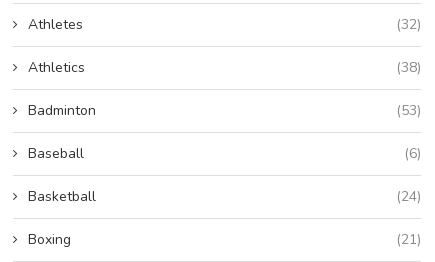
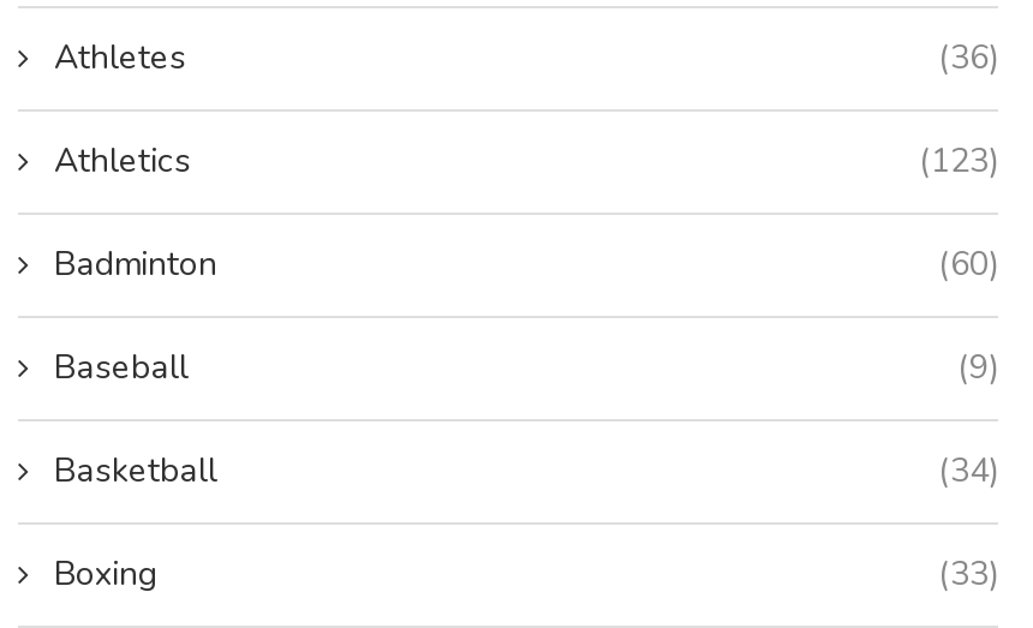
- (32)
+ (36)

- (38)
+ (123)

- (53)
+ (60)

- (6)
+ (9)

- (24)
+ (34)

- (21)
+ (33)
